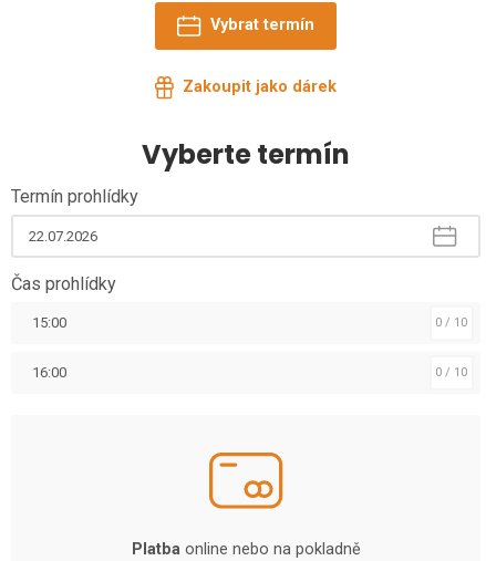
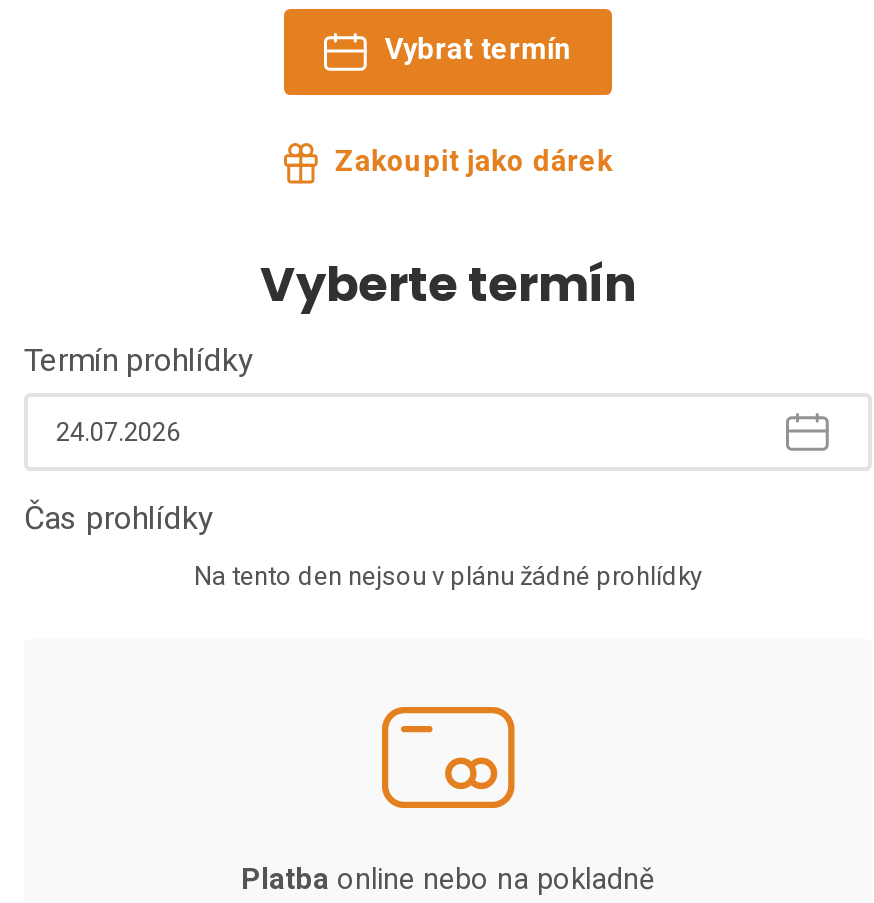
- 15:00
- 0 / 10
- 16:00
- 0 / 10
+ Na tento den nejsou v plánu žádné prohlídky
